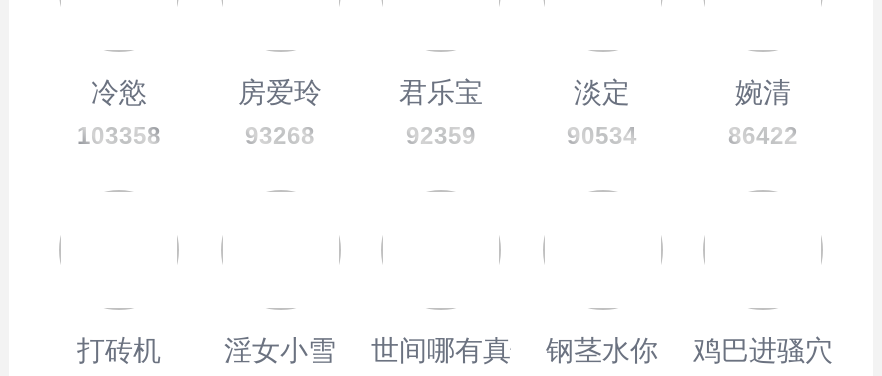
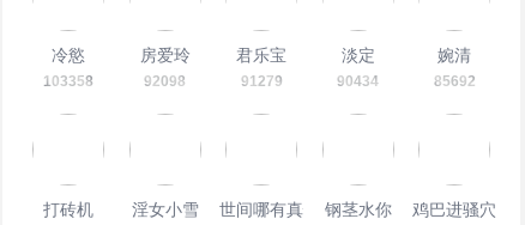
- 93268
+ 92098

- 92359
+ 91279

- 90534
+ 90434

- 86422
+ 85692
